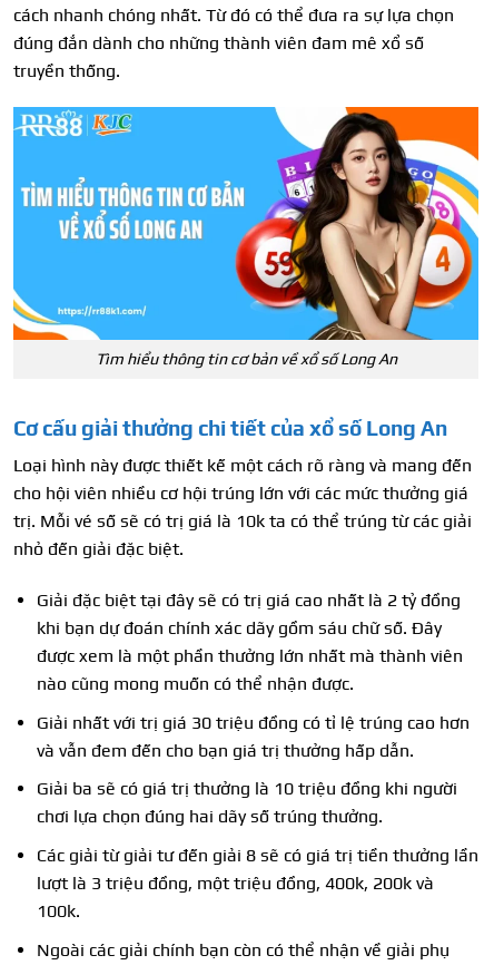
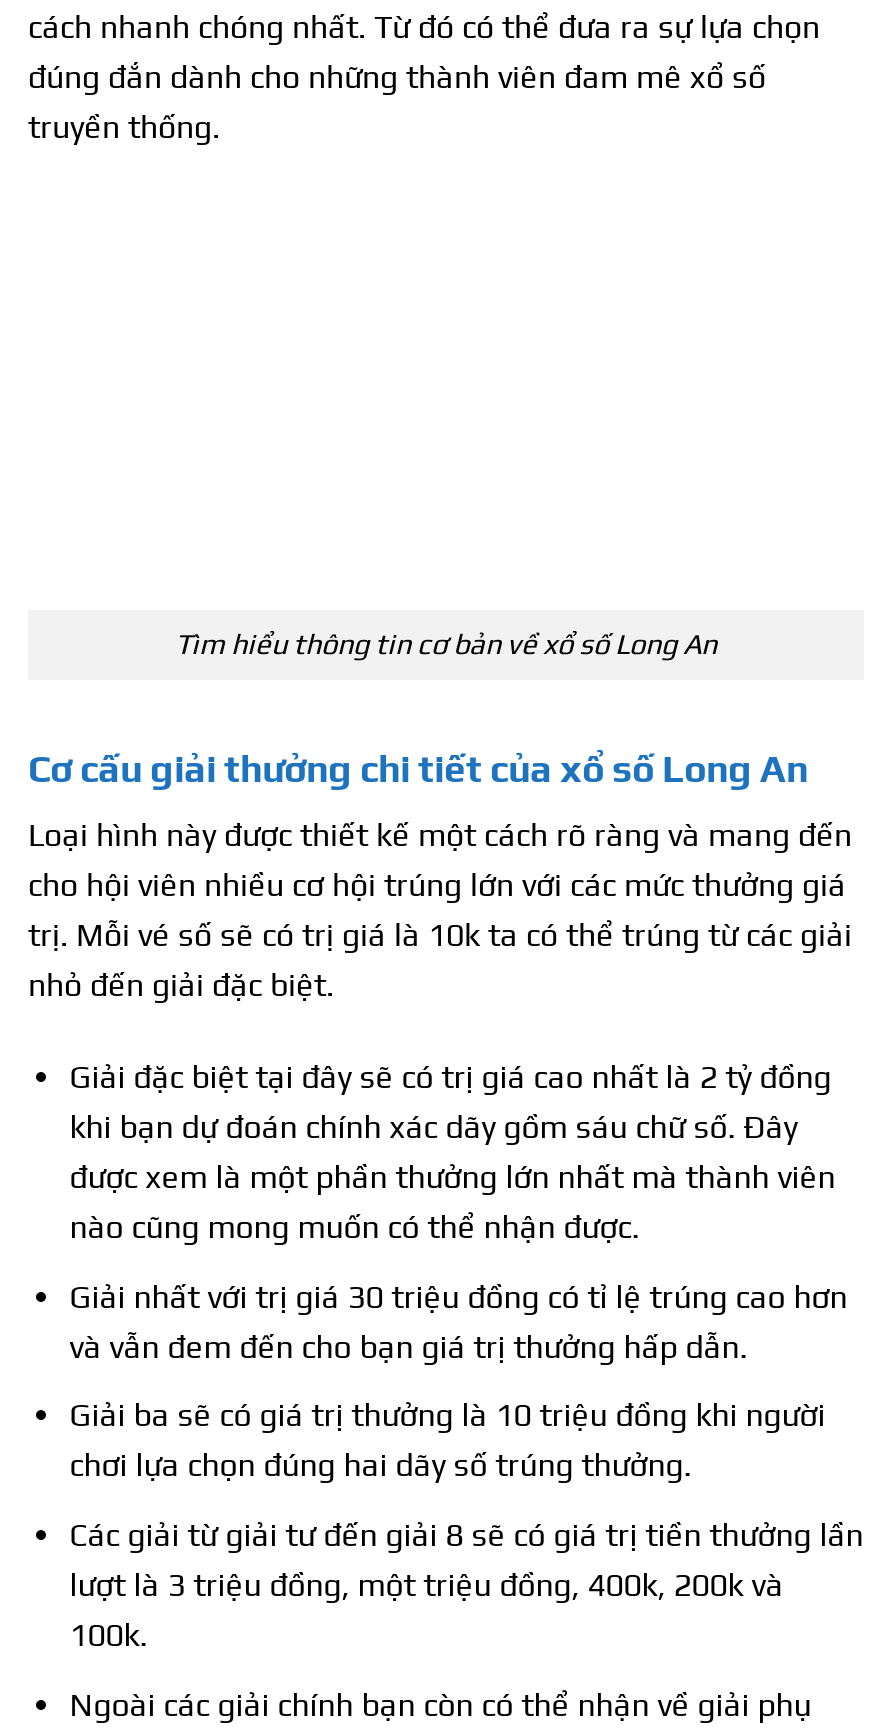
- [image]
